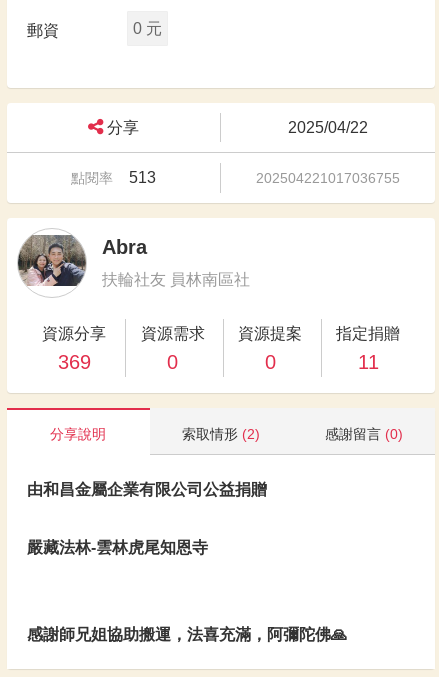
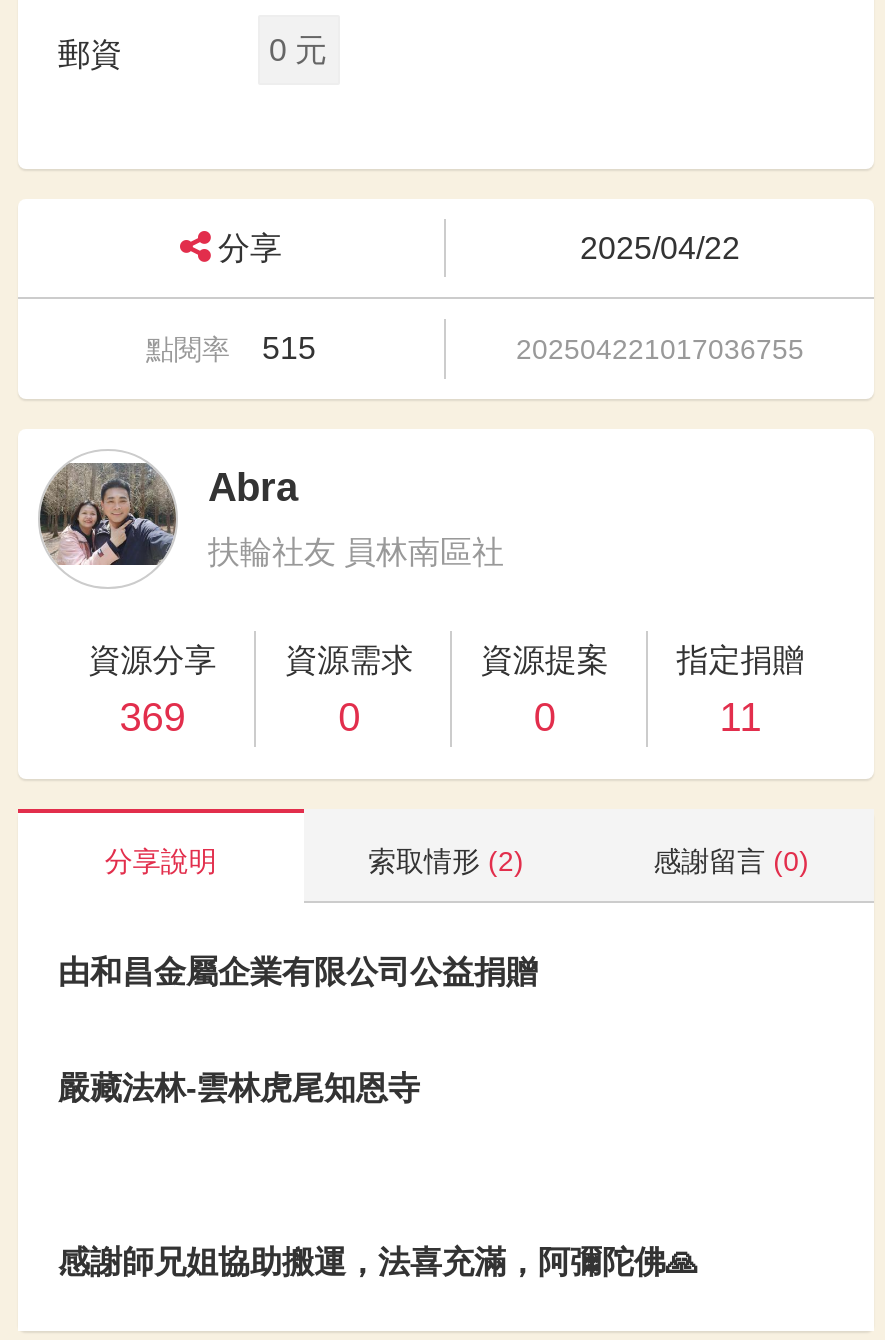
- 點閱率513
+ 點閱率515
